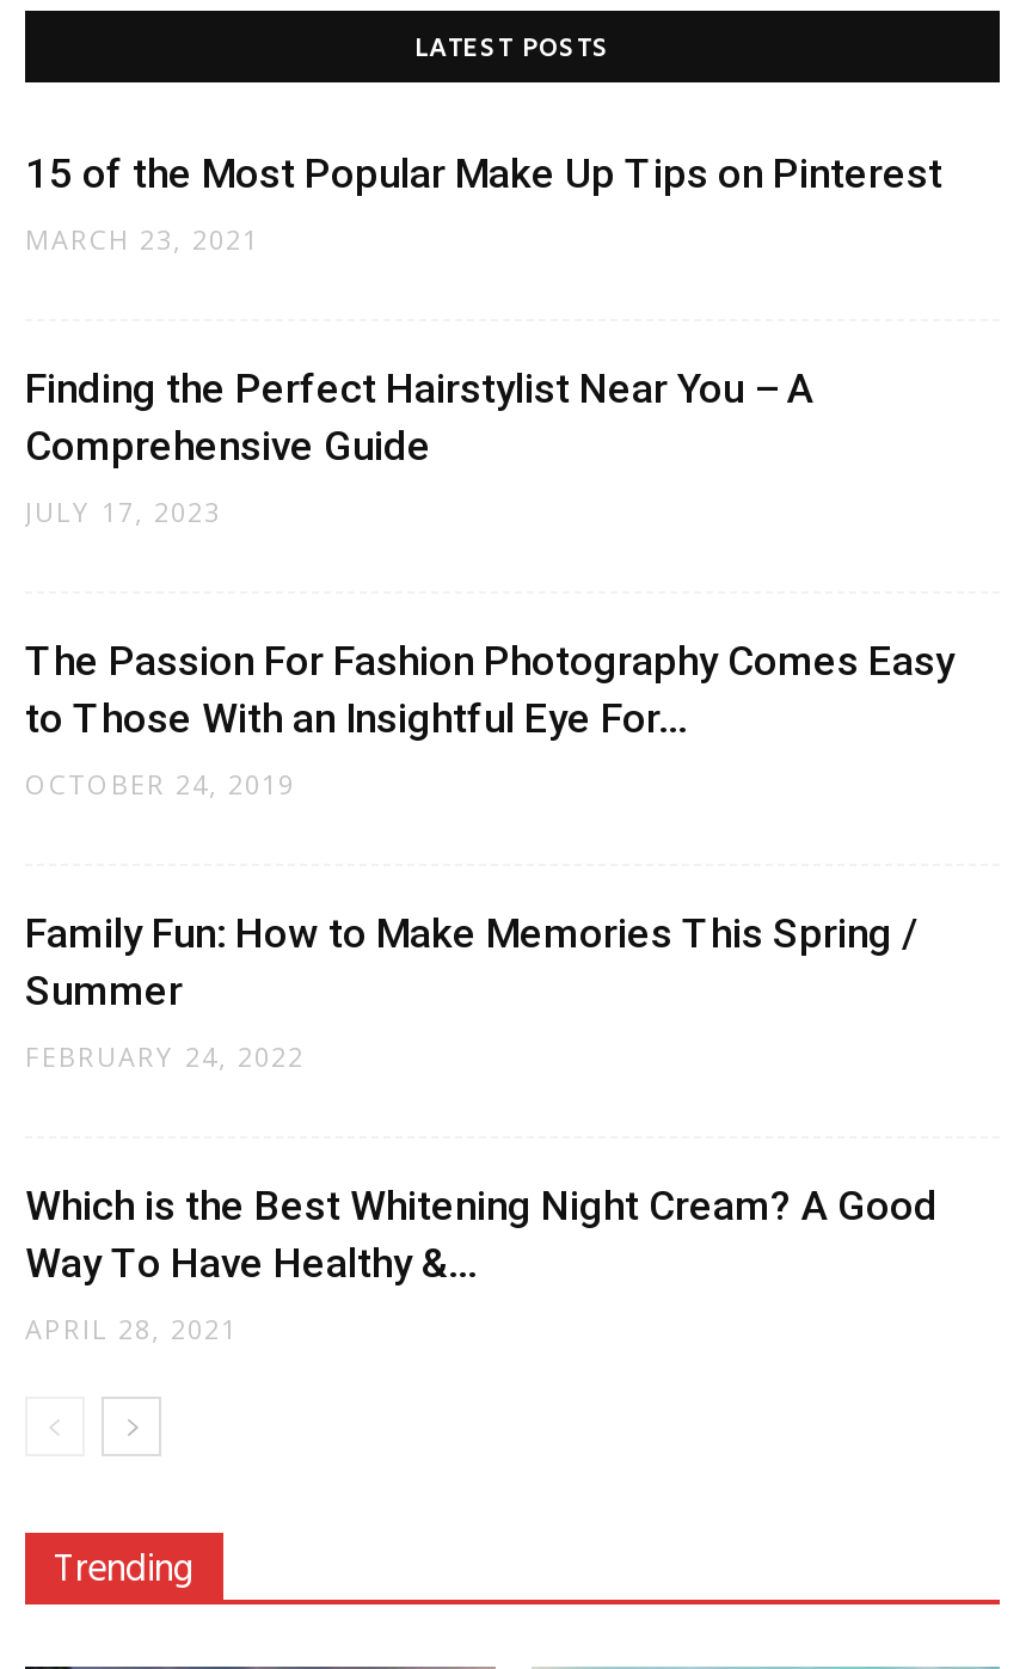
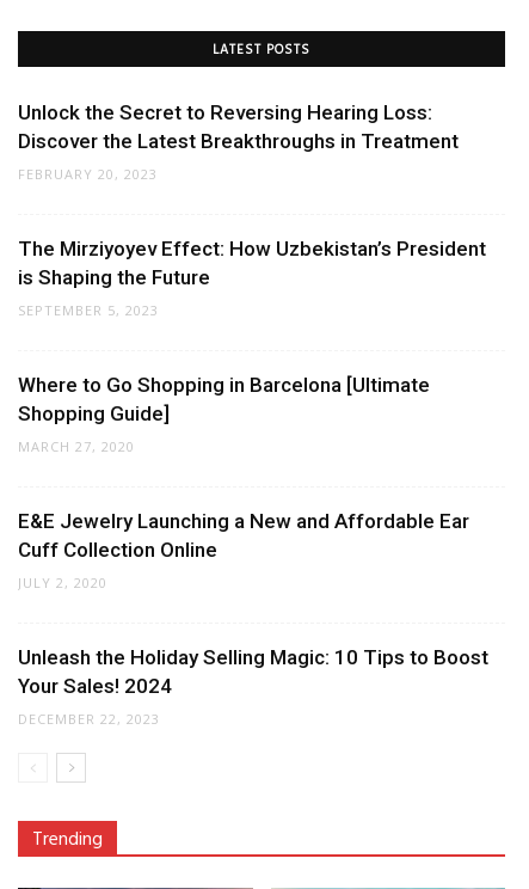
- 15 of the Most Popular Make Up Tips on Pinterest
+ Unlock the Secret to Reversing Hearing Loss:
+ Discover the Latest Breakthroughs in Treatment

- MARCH 23, 2021
+ FEBRUARY 20, 2023

- Finding the Perfect Hairstylist Near You – A
- Comprehensive Guide
+ The Mirziyoyev Effect: How Uzbekistan’s President
+ is Shaping the Future

- JULY 17, 2023
+ SEPTEMBER 5, 2023

- The Passion For Fashion Photography Comes Easy
- to Those With an Insightful Eye For...
+ Where to Go Shopping in Barcelona [Ultimate
+ Shopping Guide]

- OCTOBER 24, 2019
+ MARCH 27, 2020

- Family Fun: How to Make Memories This Spring /
- Summer
+ E&E Jewelry Launching a New and Affordable Ear
+ Cuff Collection Online

- FEBRUARY 24, 2022
+ JULY 2, 2020

- Which is the Best Whitening Night Cream? A Good
- Way To Have Healthy &...
+ Unleash the Holiday Selling Magic: 10 Tips to Boost
+ Your Sales! 2024

- APRIL 28, 2021
+ DECEMBER 22, 2023
